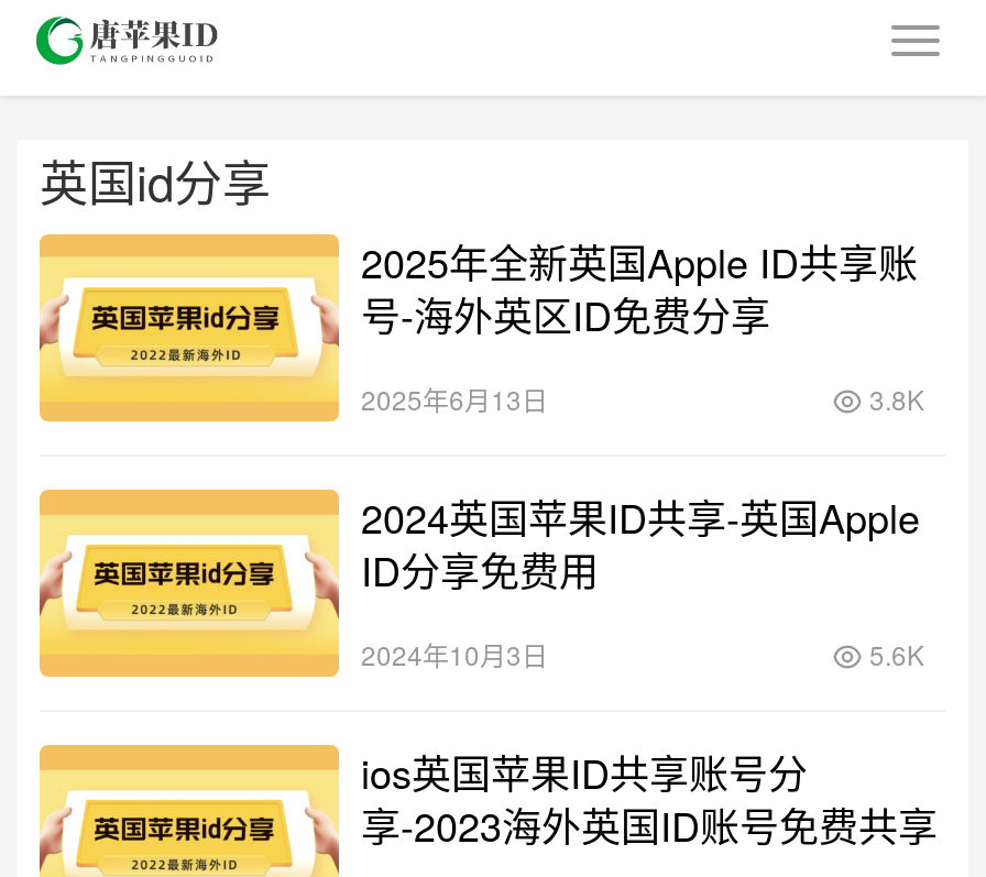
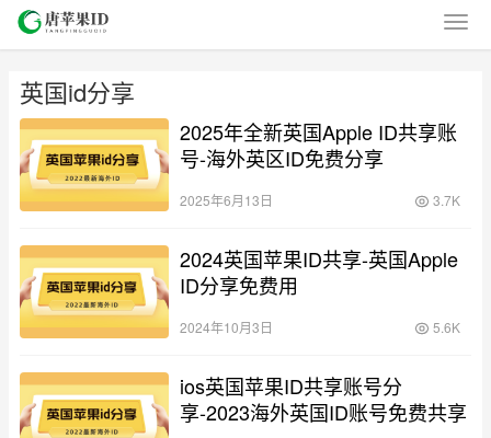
- 3.8K
+ 3.7K
